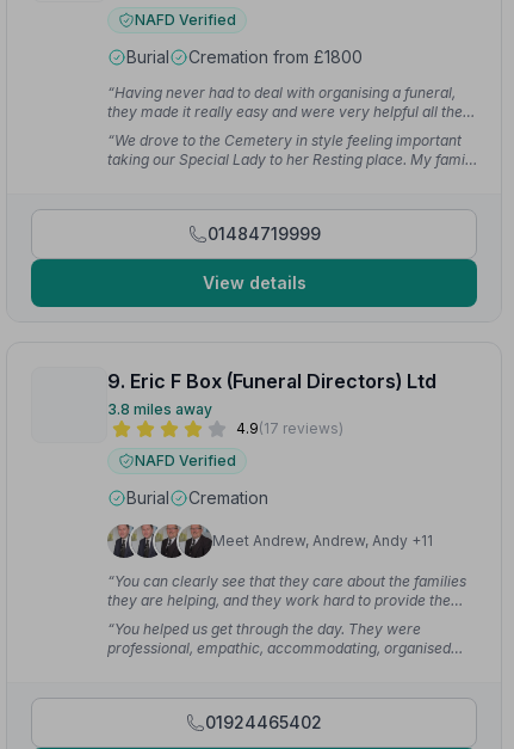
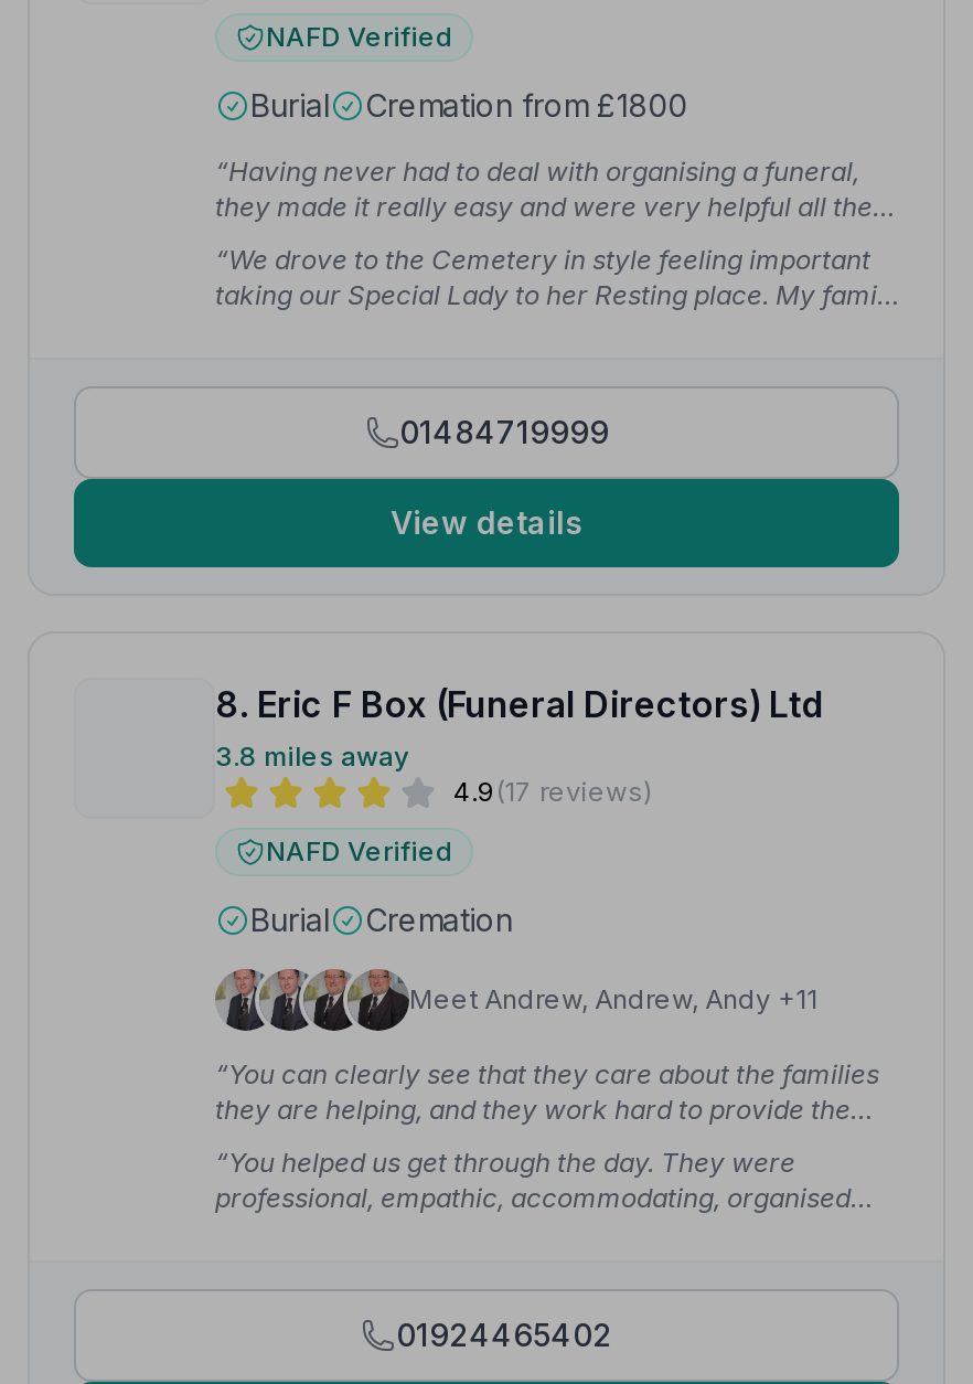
- 9. Eric F Box (Funeral Directors) Ltd
+ 8. Eric F Box (Funeral Directors) Ltd
